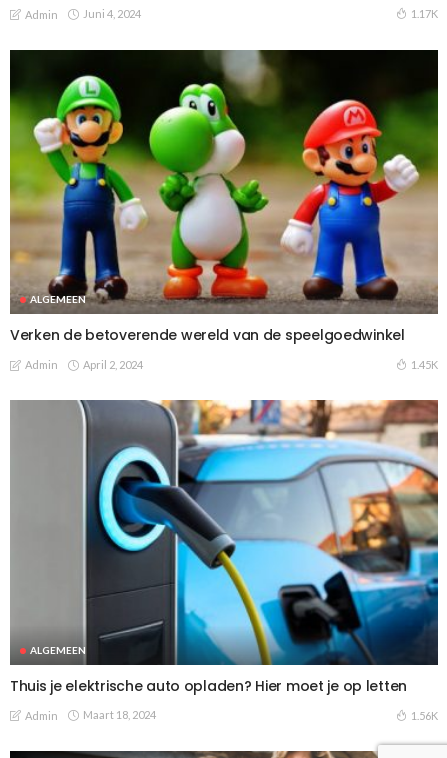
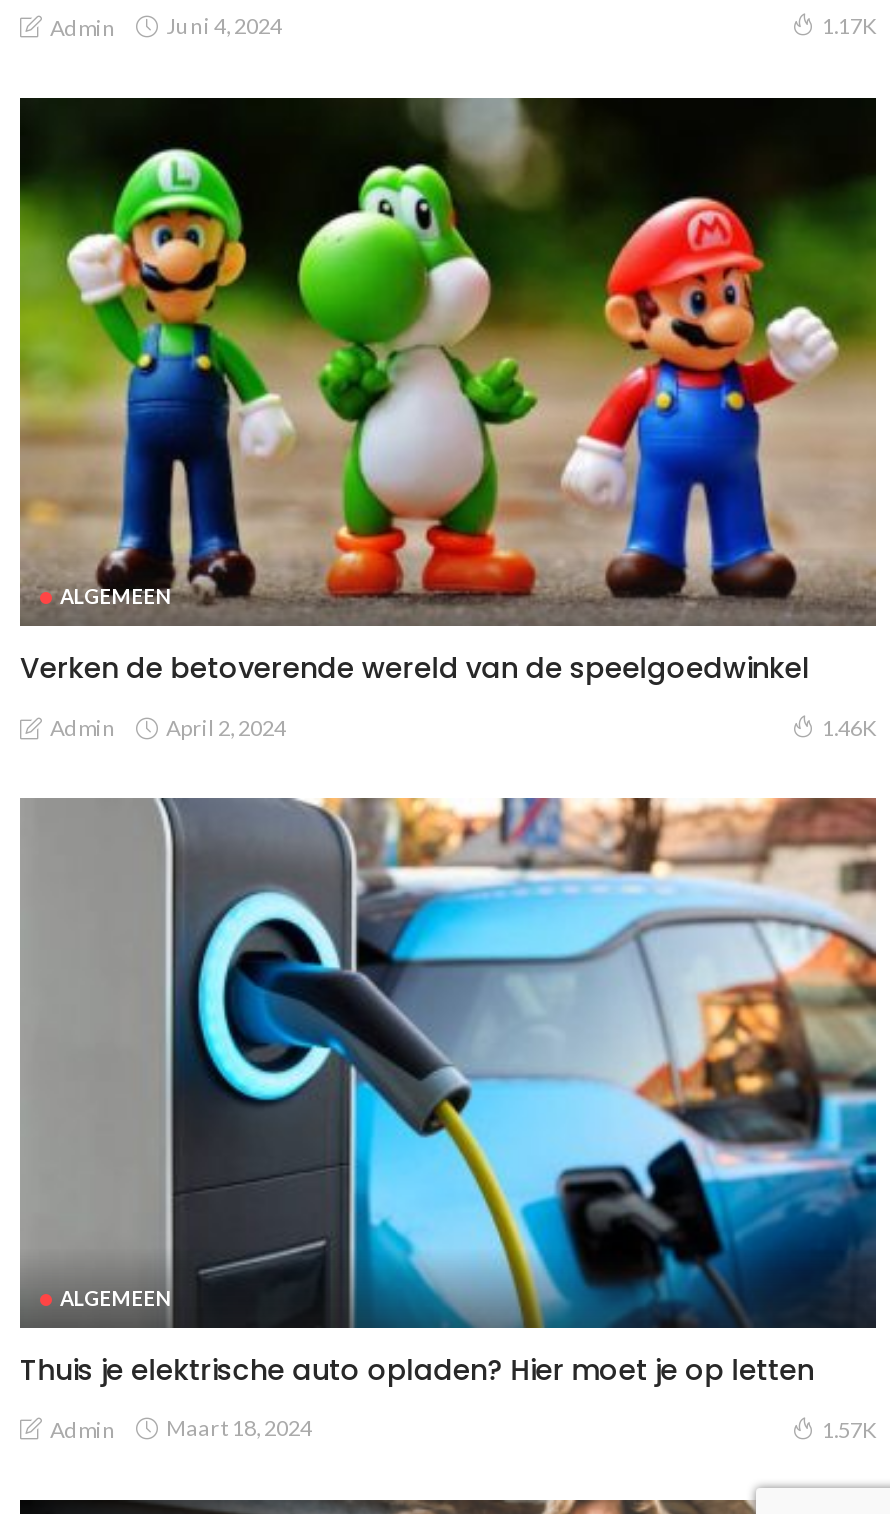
- 1.45K
+ 1.46K

- 1.56K
+ 1.57K
